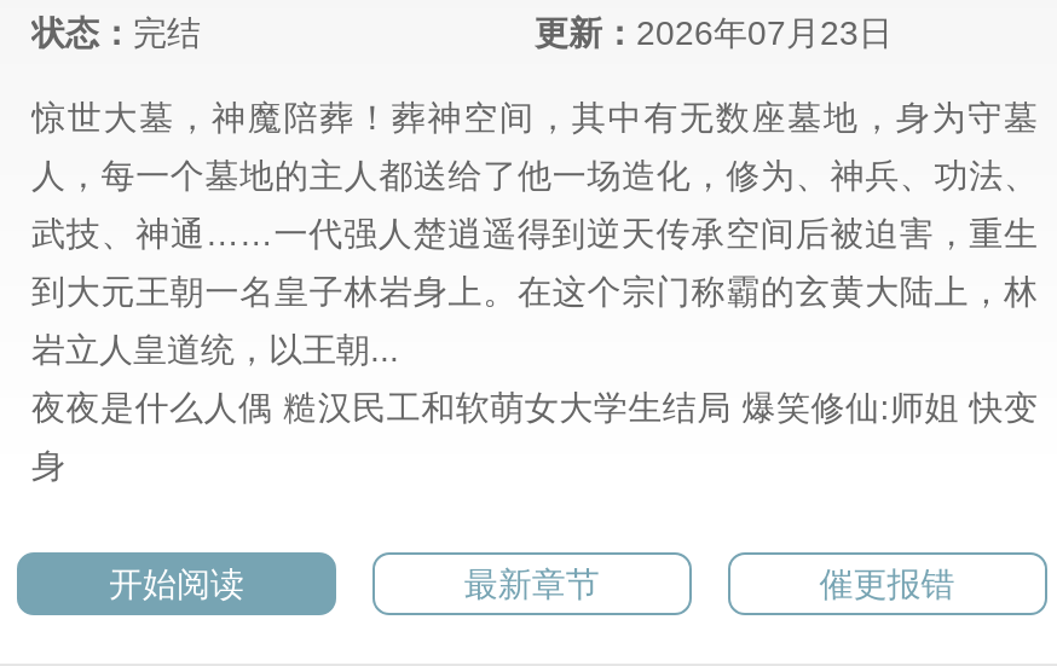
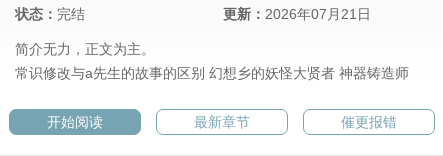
- 更新：2026年07月23日
- 惊世大墓，神魔陪葬！葬神空间，其中有无数座墓地，身为守墓
- 人，每一个墓地的主人都送给了他一场造化，修为、神兵、功法、
- 武技、神通……一代强人楚逍遥得到逆天传承空间后被迫害，重生
- 到大元王朝一名皇子林岩身上。在这个宗门称霸的玄黄大陆上，林
- 岩立人皇道统，以王朝...
- 夜夜是什么人偶 糙汉民工和软萌女大学生结局 爆笑修仙:师姐 快变
- 身
+ 更新：2026年07月21日
+ 简介无力，正文为主。
+ 常识修改与a先生的故事的区别 幻想乡的妖怪大贤者 神器铸造师
